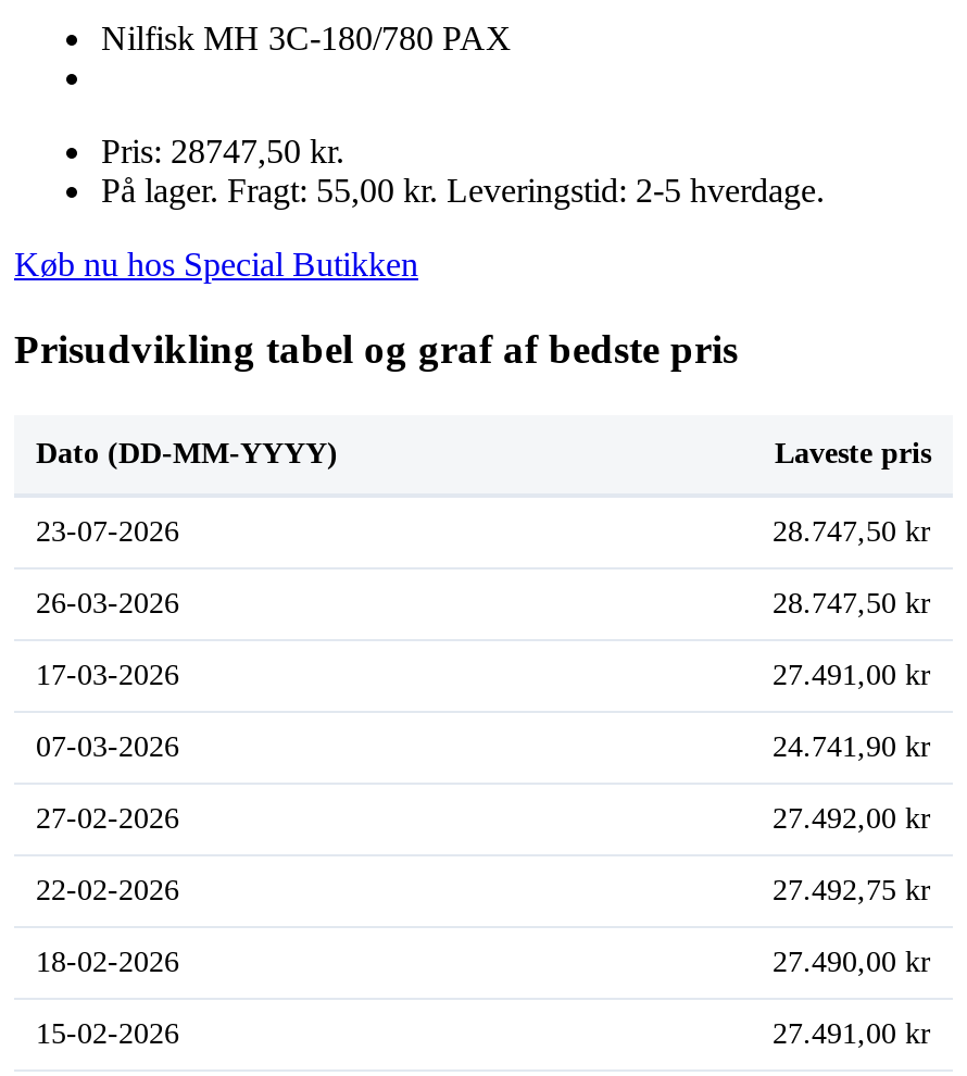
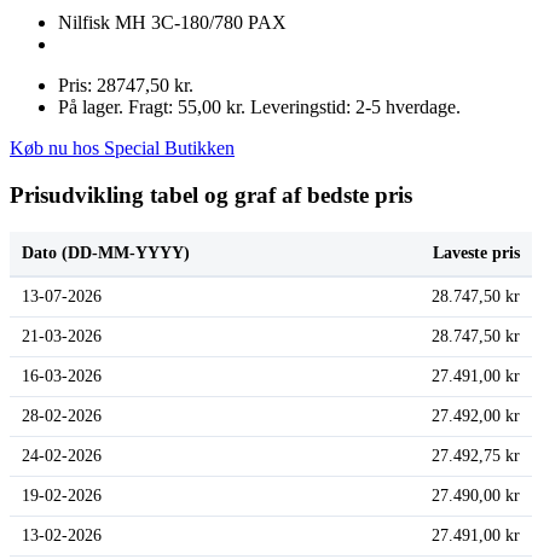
- 23-07-2026
+ 13-07-2026

- 26-03-2026
+ 21-03-2026

- 17-03-2026
+ 16-03-2026

- 07-03-2026
- 24.741,90 kr
- 27-02-2026
+ 28-02-2026

- 22-02-2026
+ 24-02-2026

- 18-02-2026
+ 19-02-2026

- 15-02-2026
+ 13-02-2026
